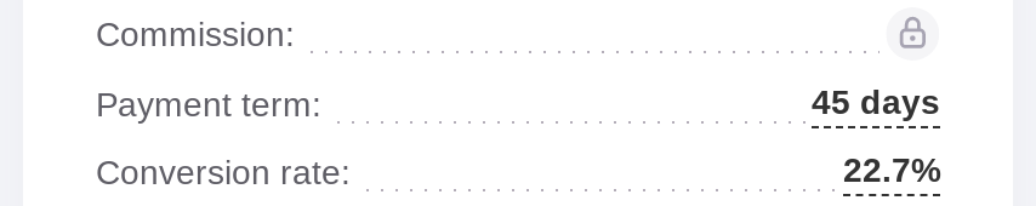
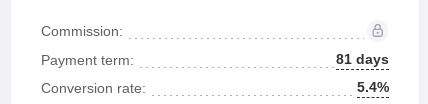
- 45 days
+ 81 days

- 22.7%
+ 5.4%
